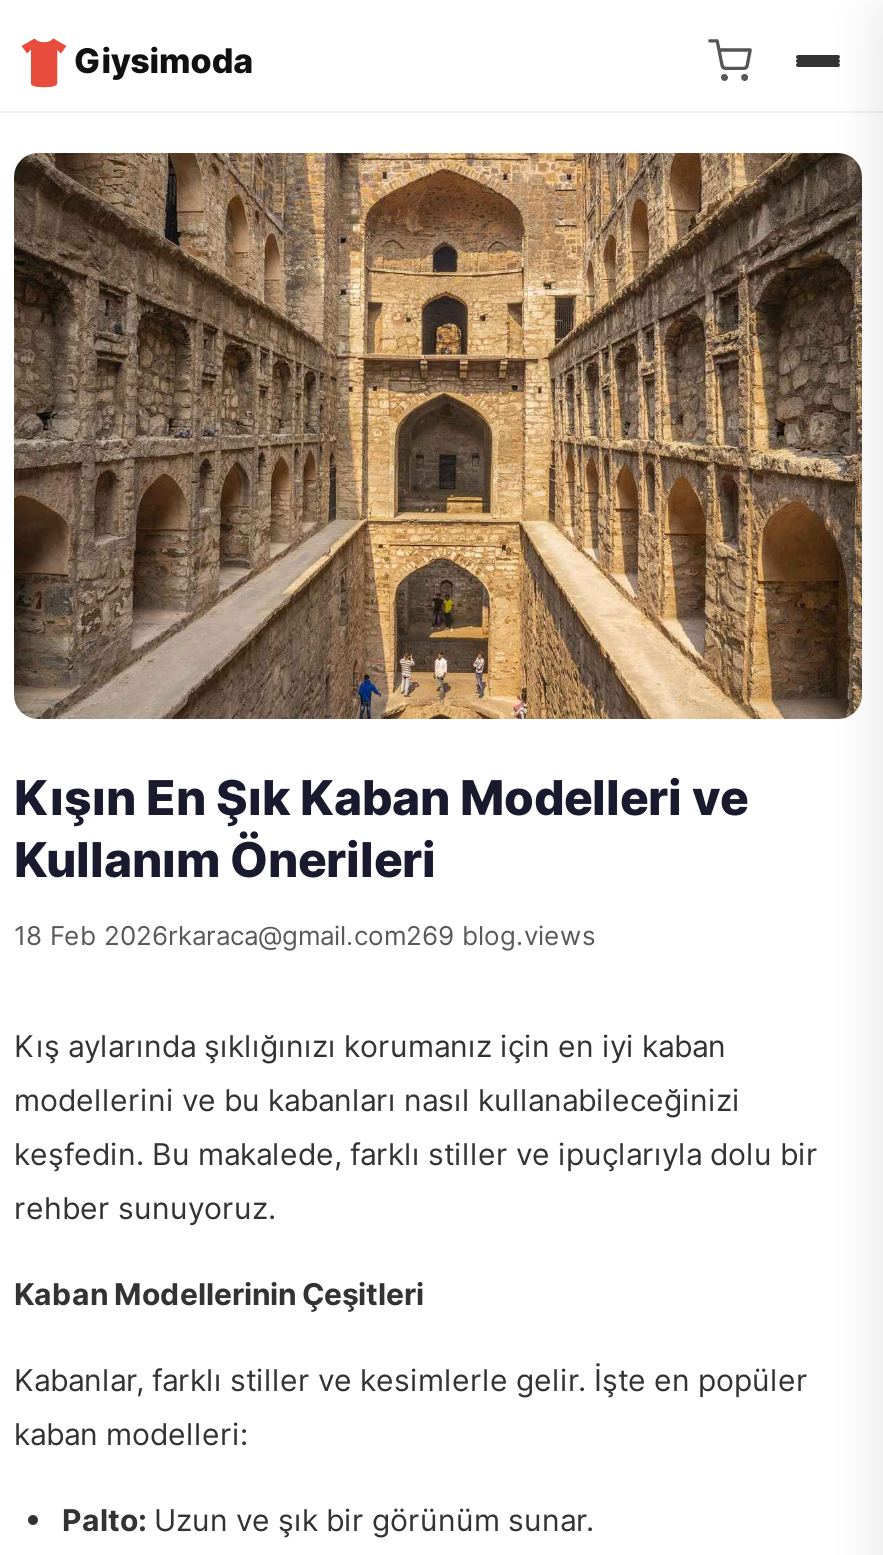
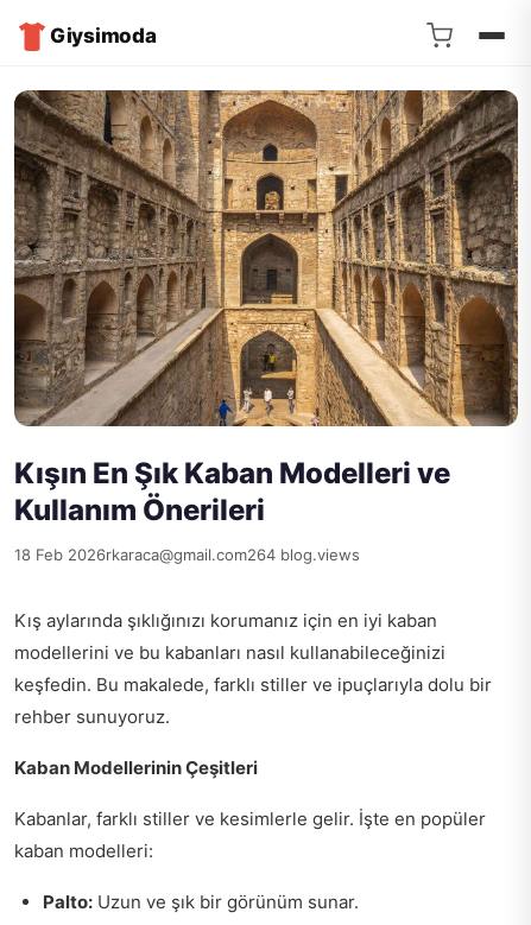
- 18 Feb 2026rkaraca@gmail.com269 blog.views
+ 18 Feb 2026rkaraca@gmail.com264 blog.views
